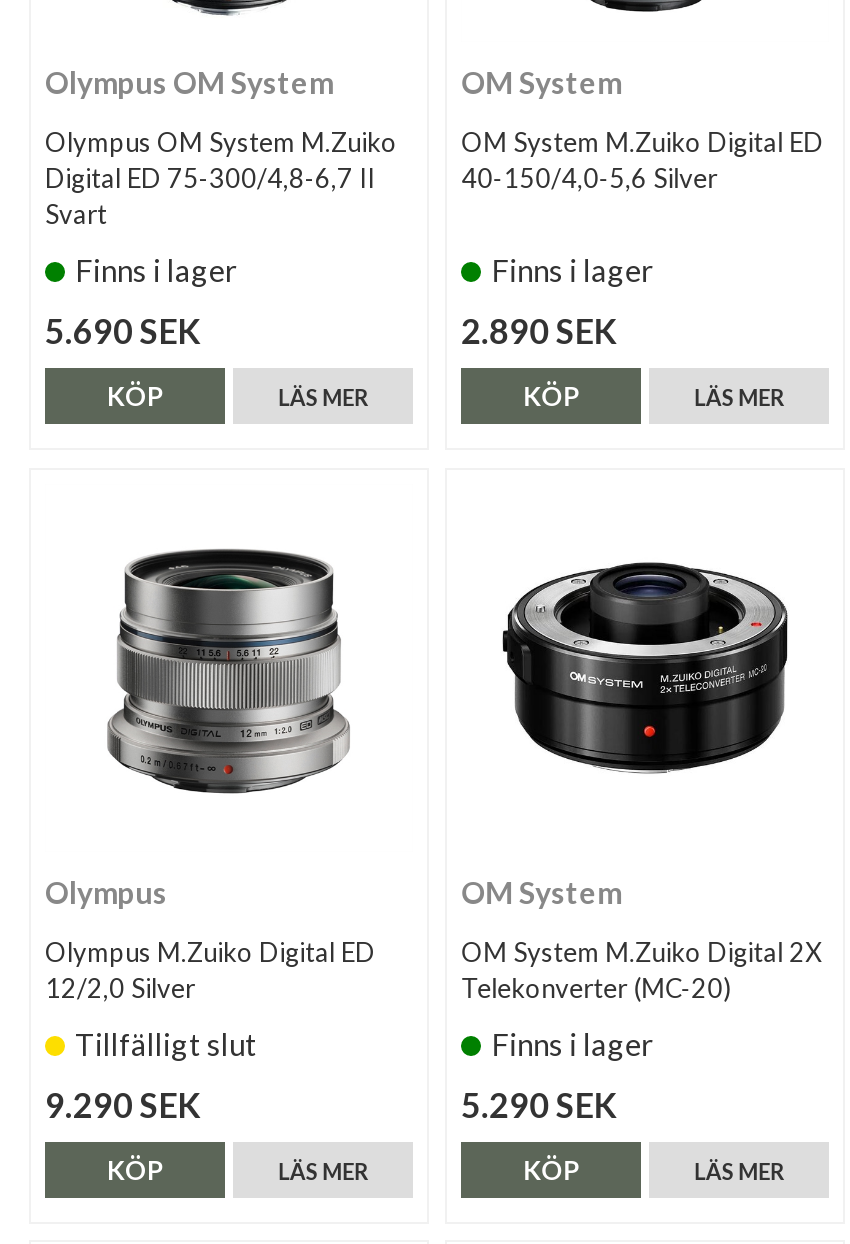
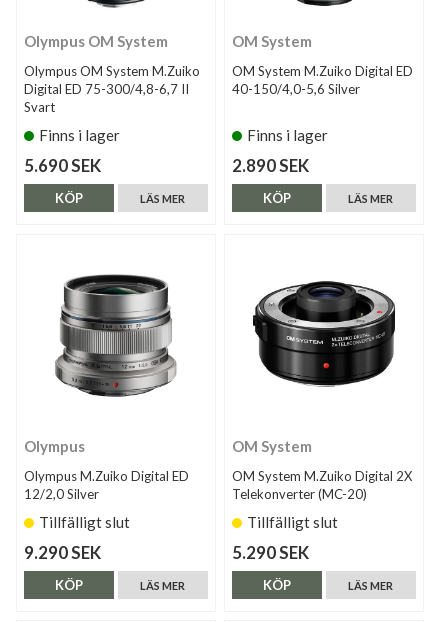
- Finns i lager
+ Tillfälligt slut
